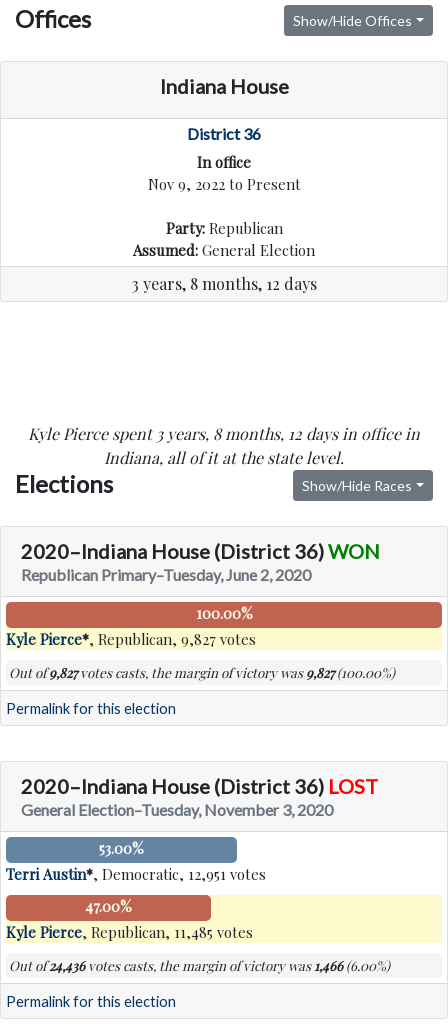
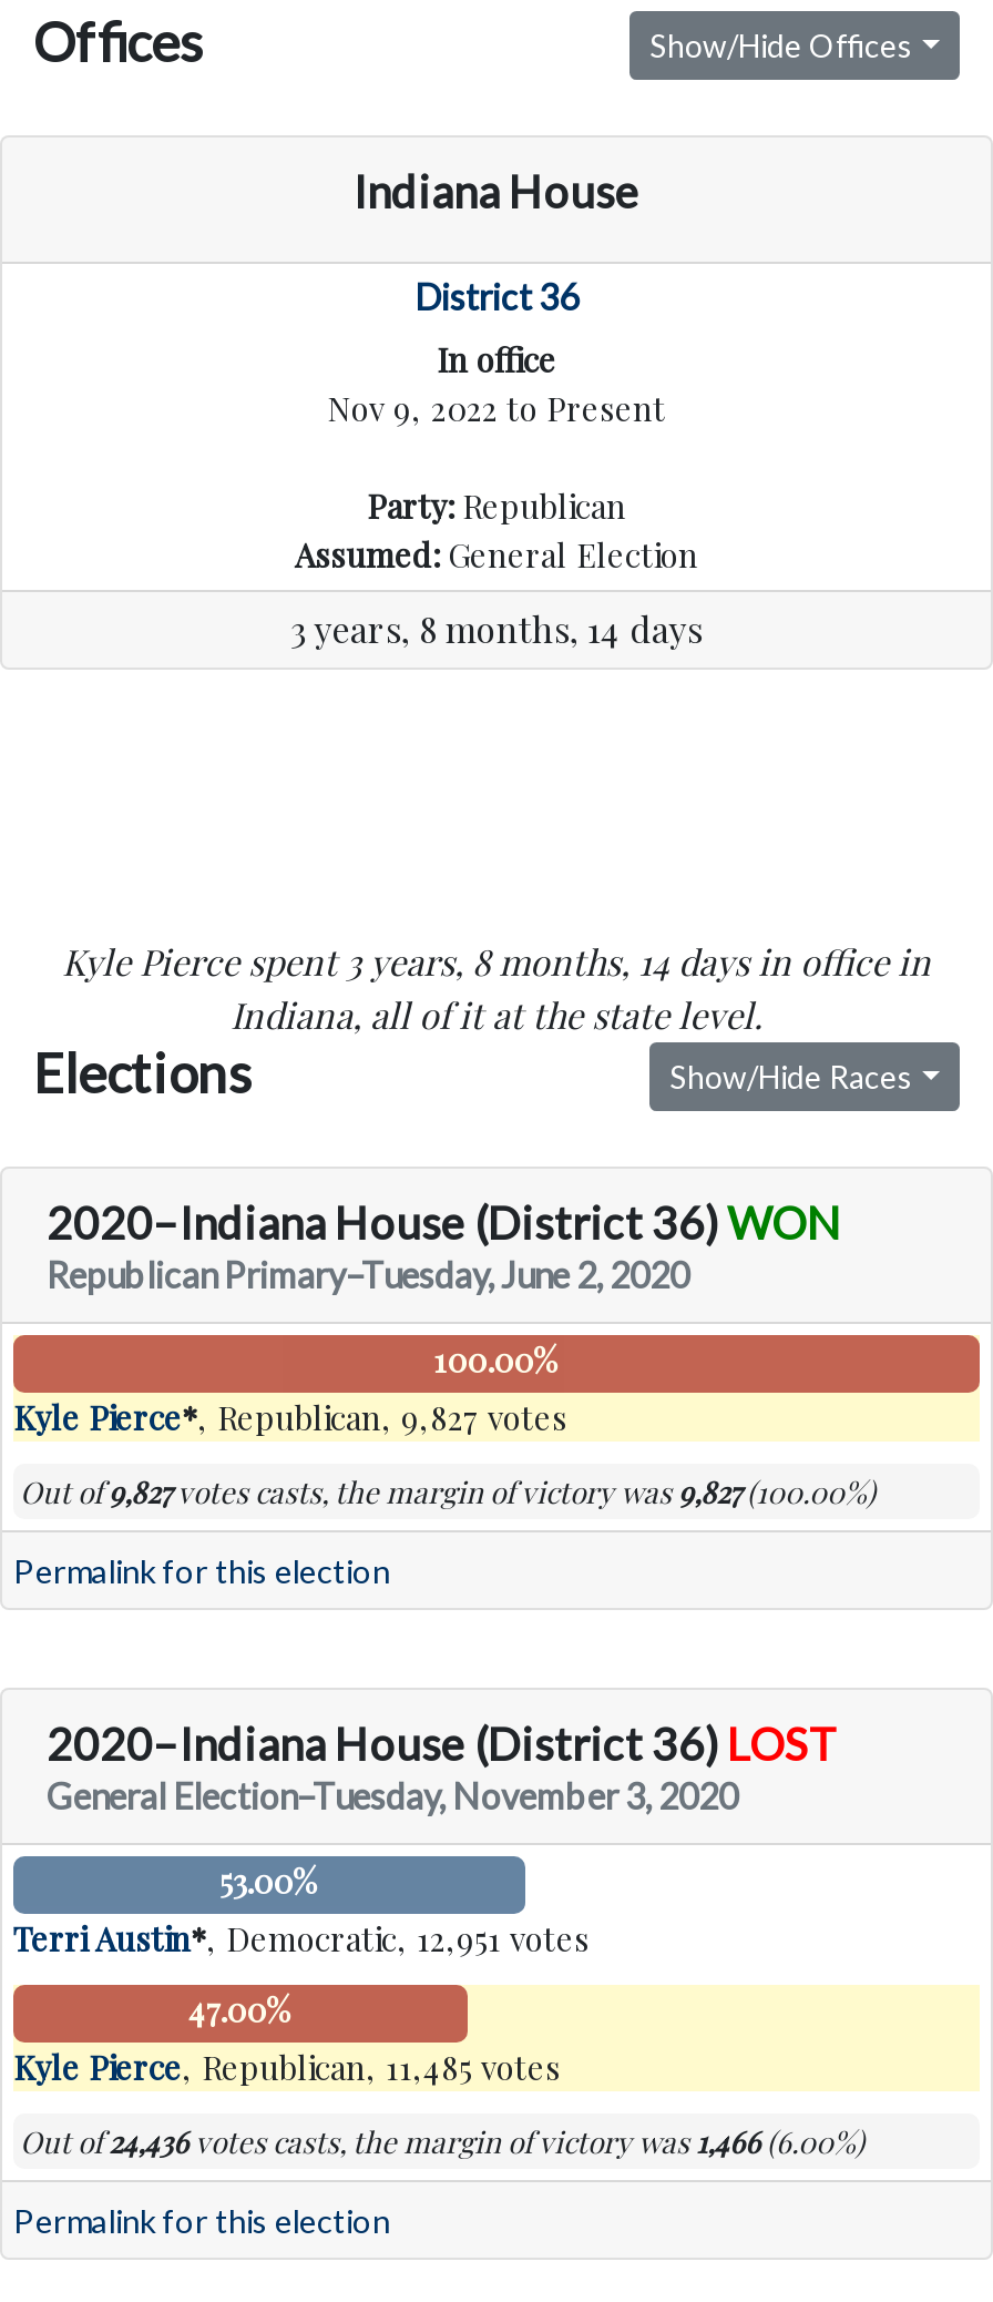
- 3 years, 8 months, 12 days
+ 3 years, 8 months, 14 days

- Kyle Pierce spent 3 years, 8 months, 12 days in office in
+ Kyle Pierce spent 3 years, 8 months, 14 days in office in
